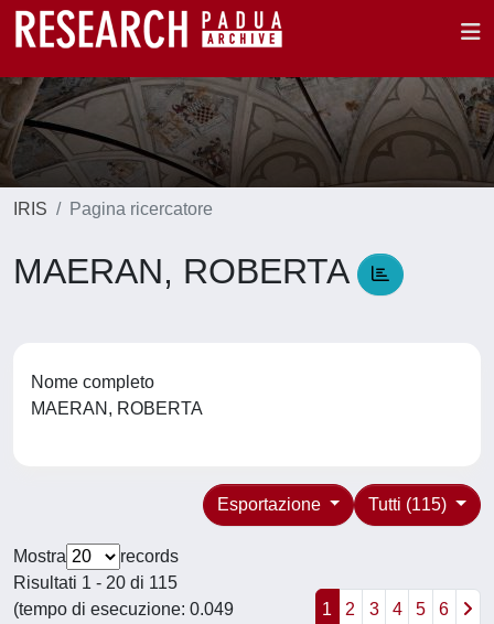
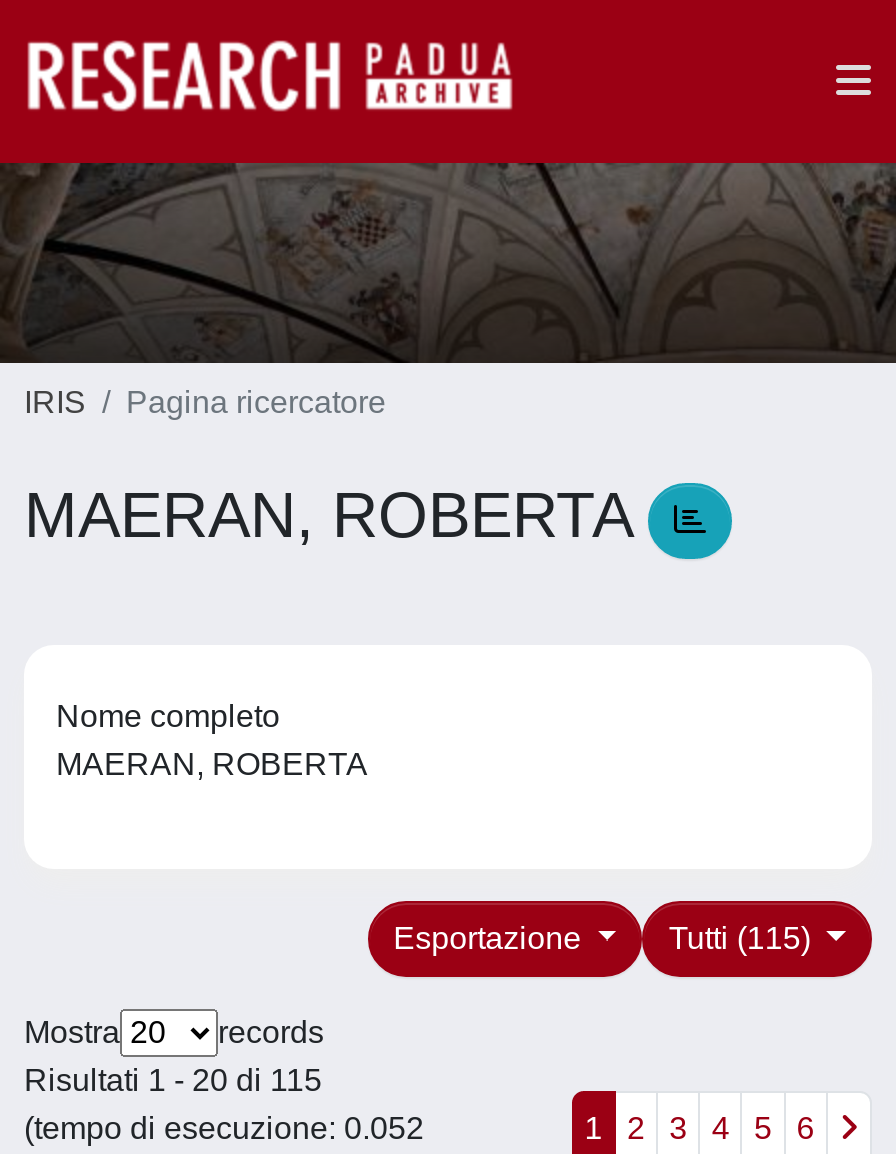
- (tempo di esecuzione: 0.049
+ (tempo di esecuzione: 0.052
